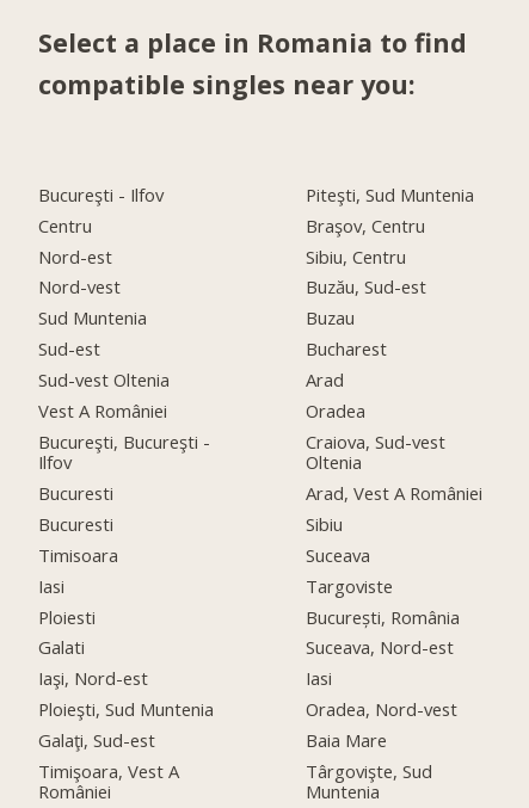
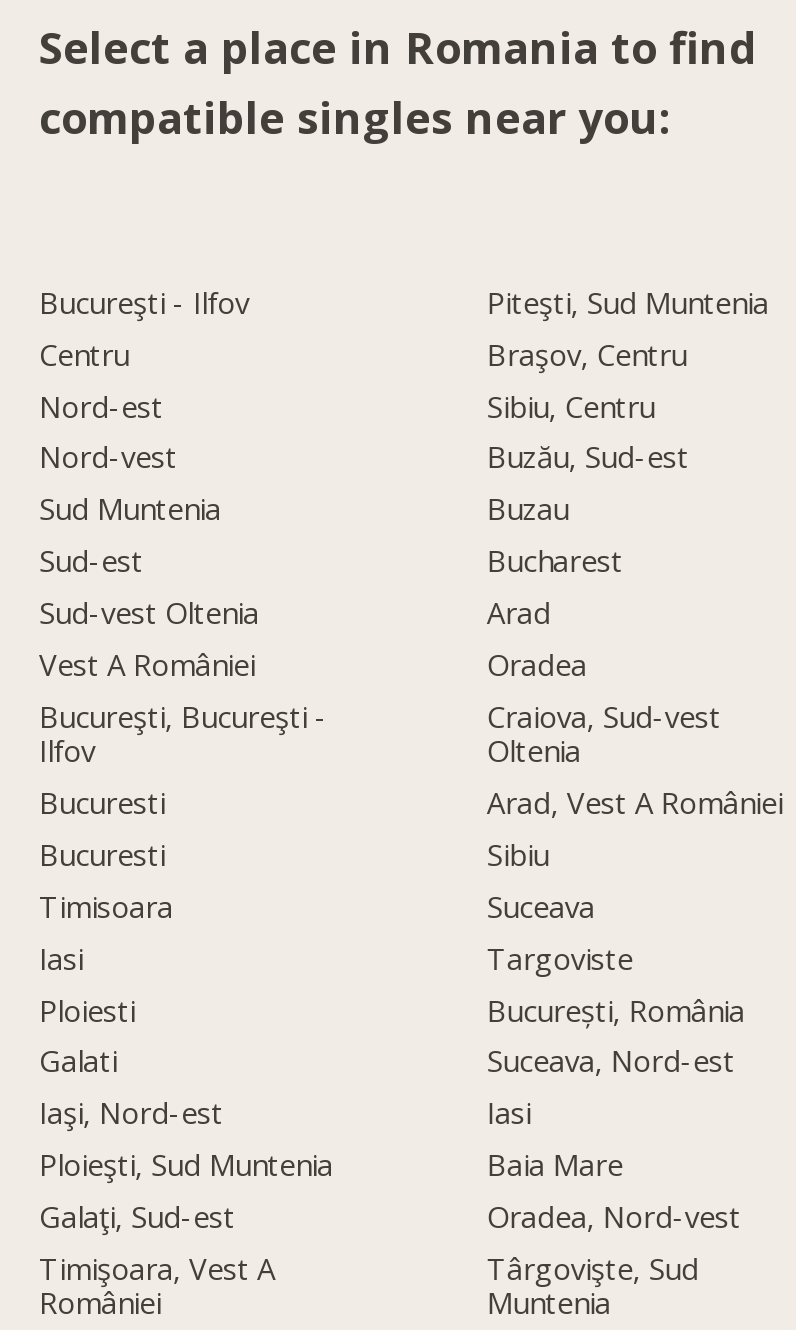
moved down: Oradea, Nord-vest

moved up: Baia Mare
